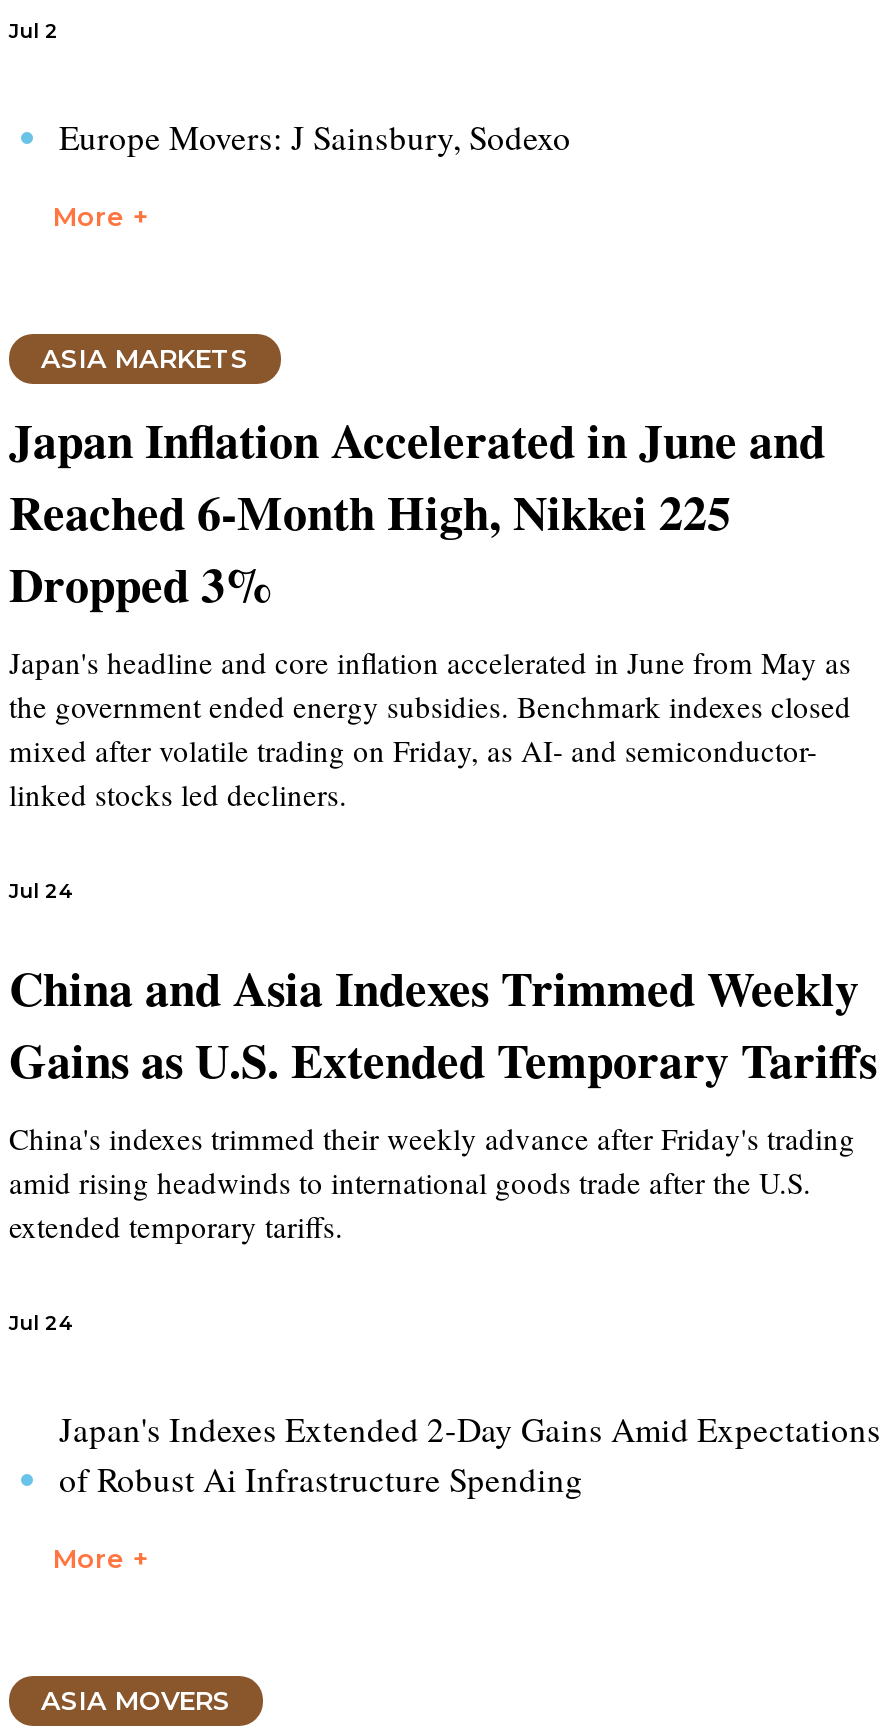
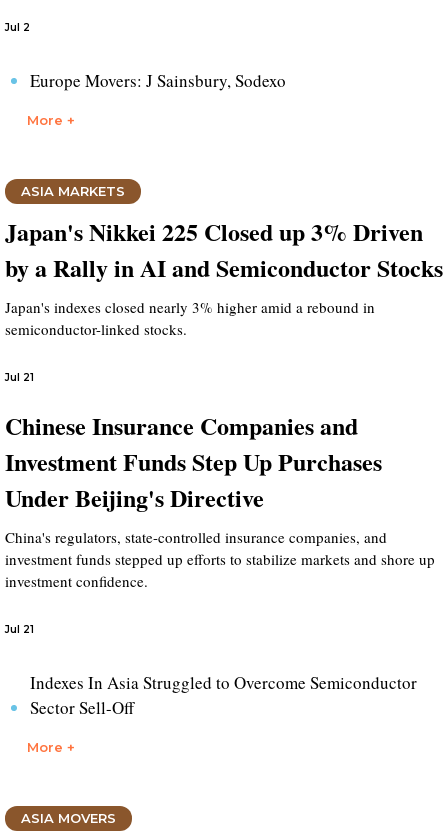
- Japan Inflation Accelerated in June and
- Reached 6-Month High, Nikkei 225
- Dropped 3%
- Japan's headline and core inflation accelerated in June from May as
- the government ended energy subsidies. Benchmark indexes closed
- mixed after volatile trading on Friday, as AI- and semiconductor-
- linked stocks led decliners.
+ Japan's Nikkei 225 Closed up 3% Driven
+ by a Rally in AI and Semiconductor Stocks
+ Japan's indexes closed nearly 3% higher amid a rebound in
+ semiconductor-linked stocks.

- Jul 24
+ Jul 21

- China and Asia Indexes Trimmed Weekly
- Gains as U.S. Extended Temporary Tariffs
- China's indexes trimmed their weekly advance after Friday's trading
- amid rising headwinds to international goods trade after the U.S.
- extended temporary tariffs.
+ Chinese Insurance Companies and
+ Investment Funds Step Up Purchases
+ Under Beijing's Directive
+ China's regulators, state-controlled insurance companies, and
+ investment funds stepped up efforts to stabilize markets and shore up
+ investment confidence.

- Jul 24
+ Jul 21

- Japan's Indexes Extended 2-Day Gains Amid Expectations
- of Robust Ai Infrastructure Spending
+ Indexes In Asia Struggled to Overcome Semiconductor
+ Sector Sell-Off
